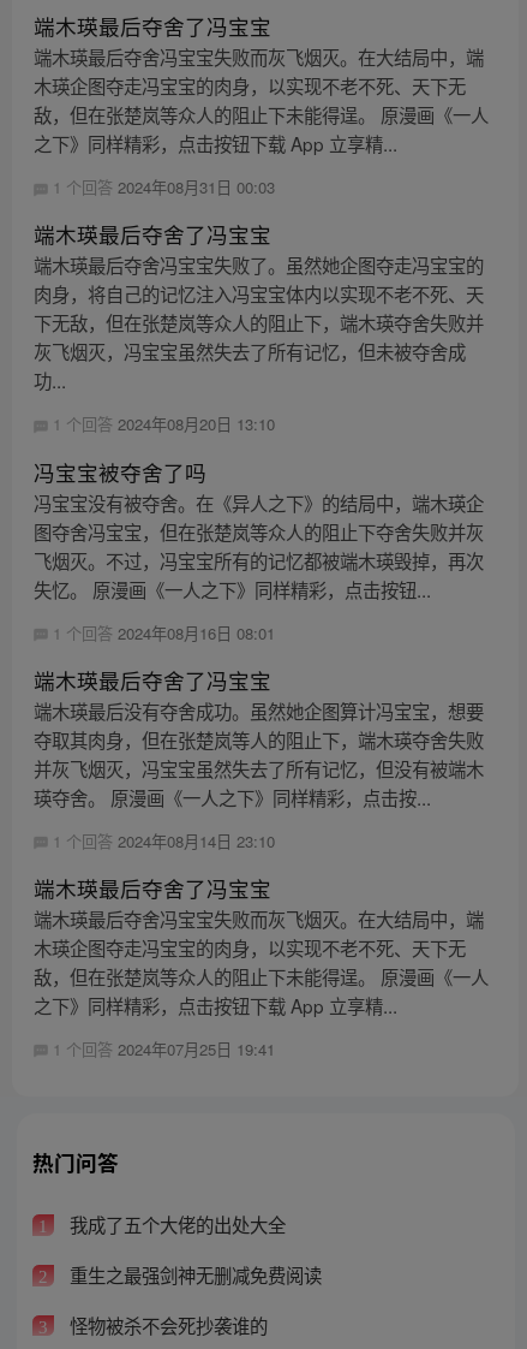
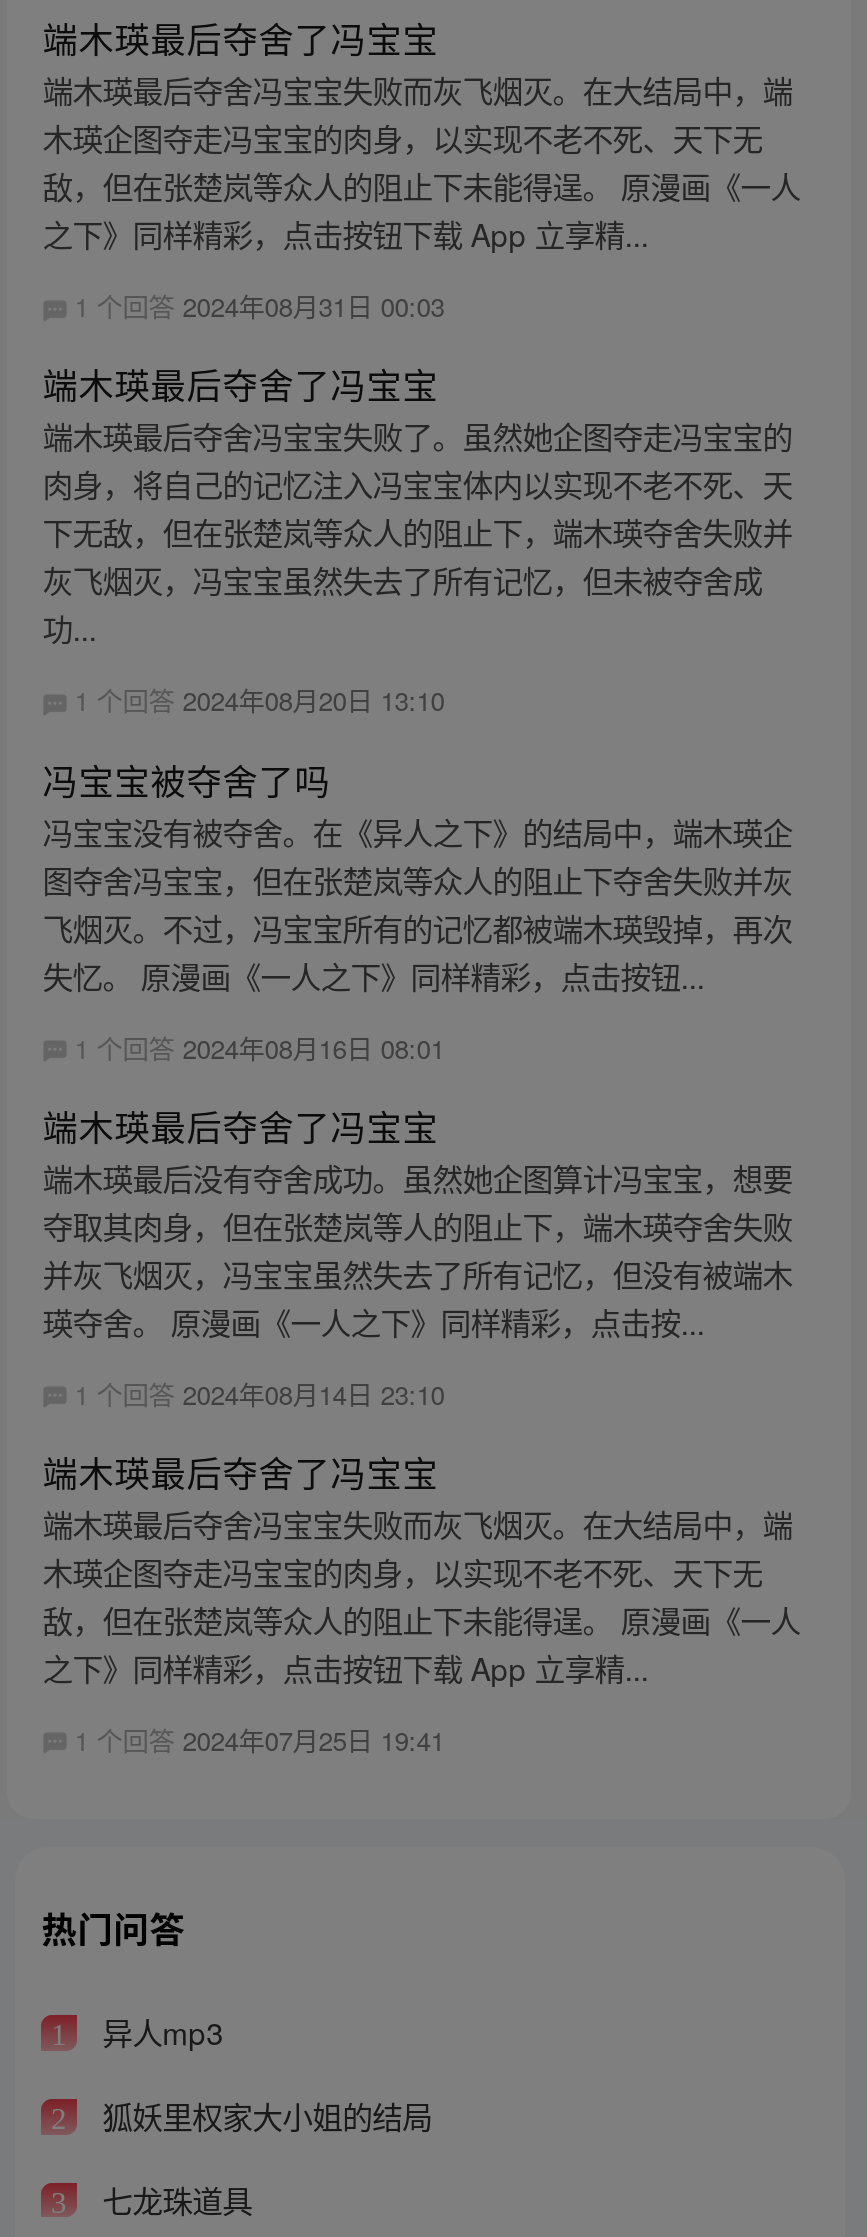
- 我成了五个大佬的出处大全
+ 异人mp3

- 重生之最强剑神无删减免费阅读
+ 狐妖里权家大小姐的结局

- 怪物被杀不会死抄袭谁的
+ 七龙珠道具
